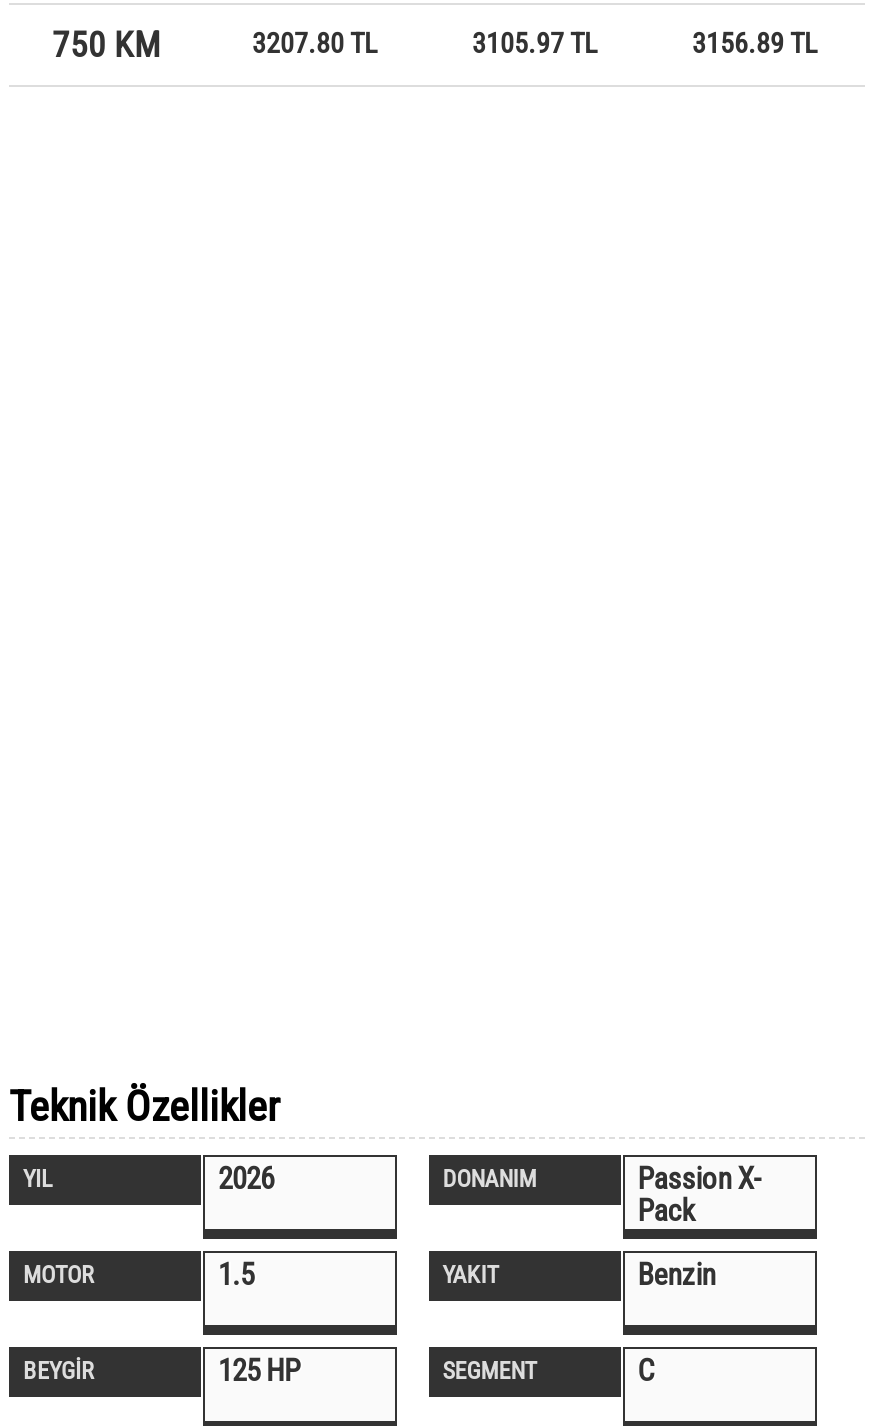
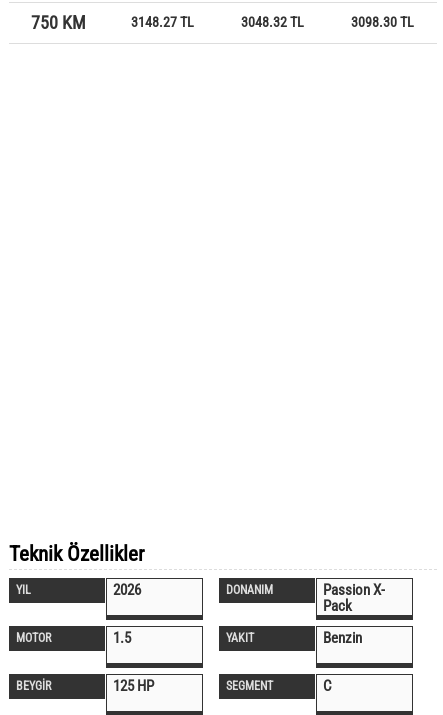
- 3207.80 TL
+ 3148.27 TL

- 3105.97 TL
+ 3048.32 TL

- 3156.89 TL
+ 3098.30 TL
